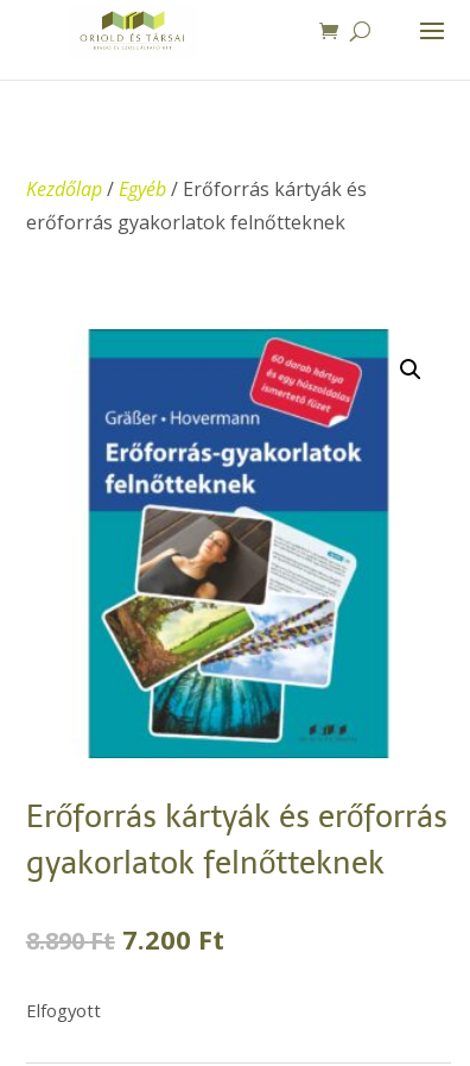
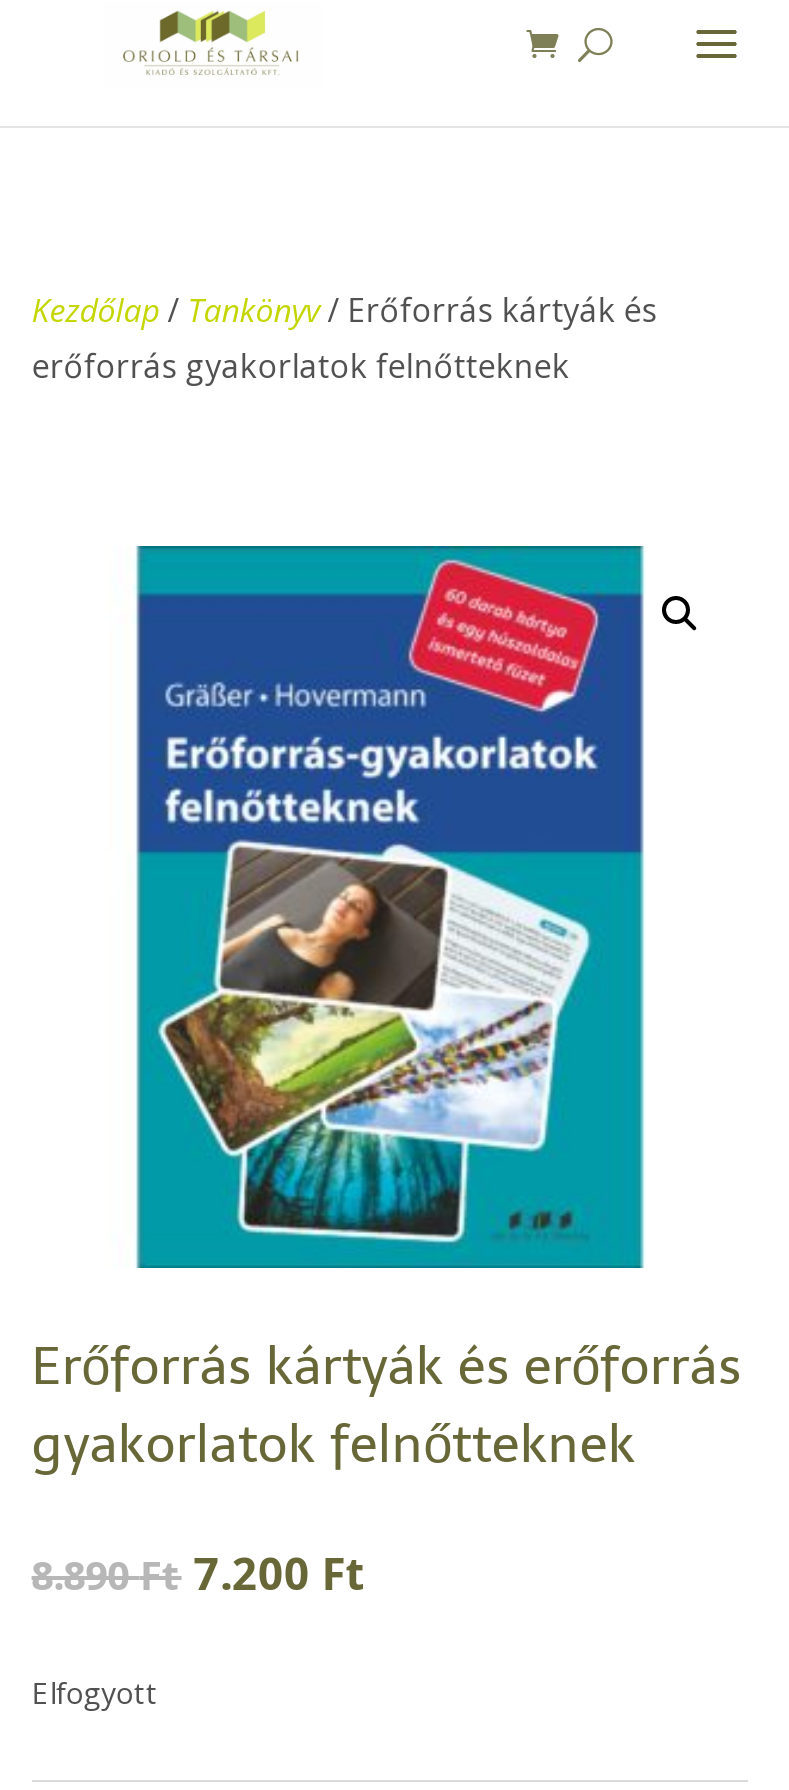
- Kezdőlap / Egyéb/ Erőforrás kártyák és
+ Kezdőlap / Tankönyv/ Erőforrás kártyák és
